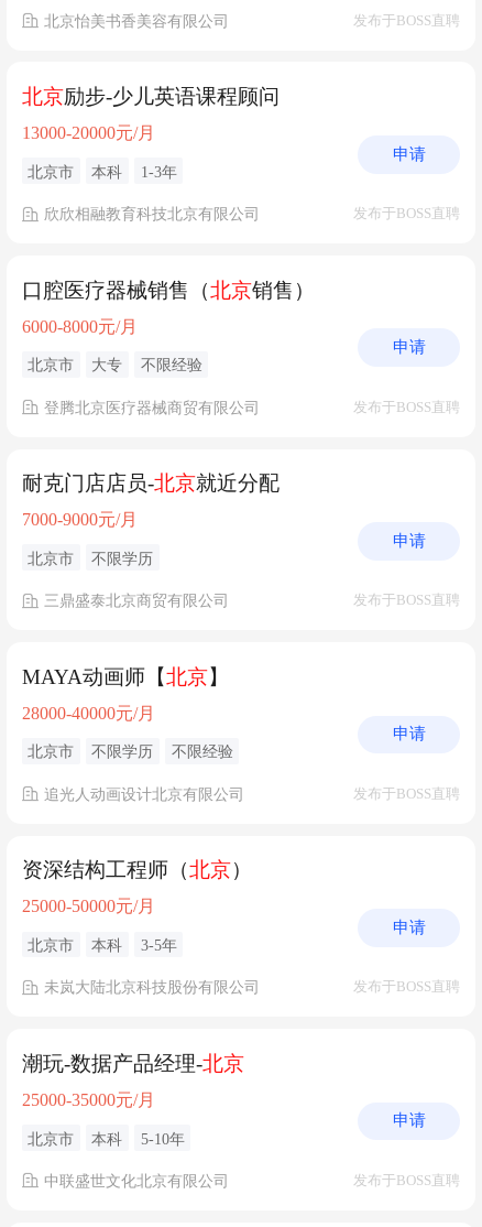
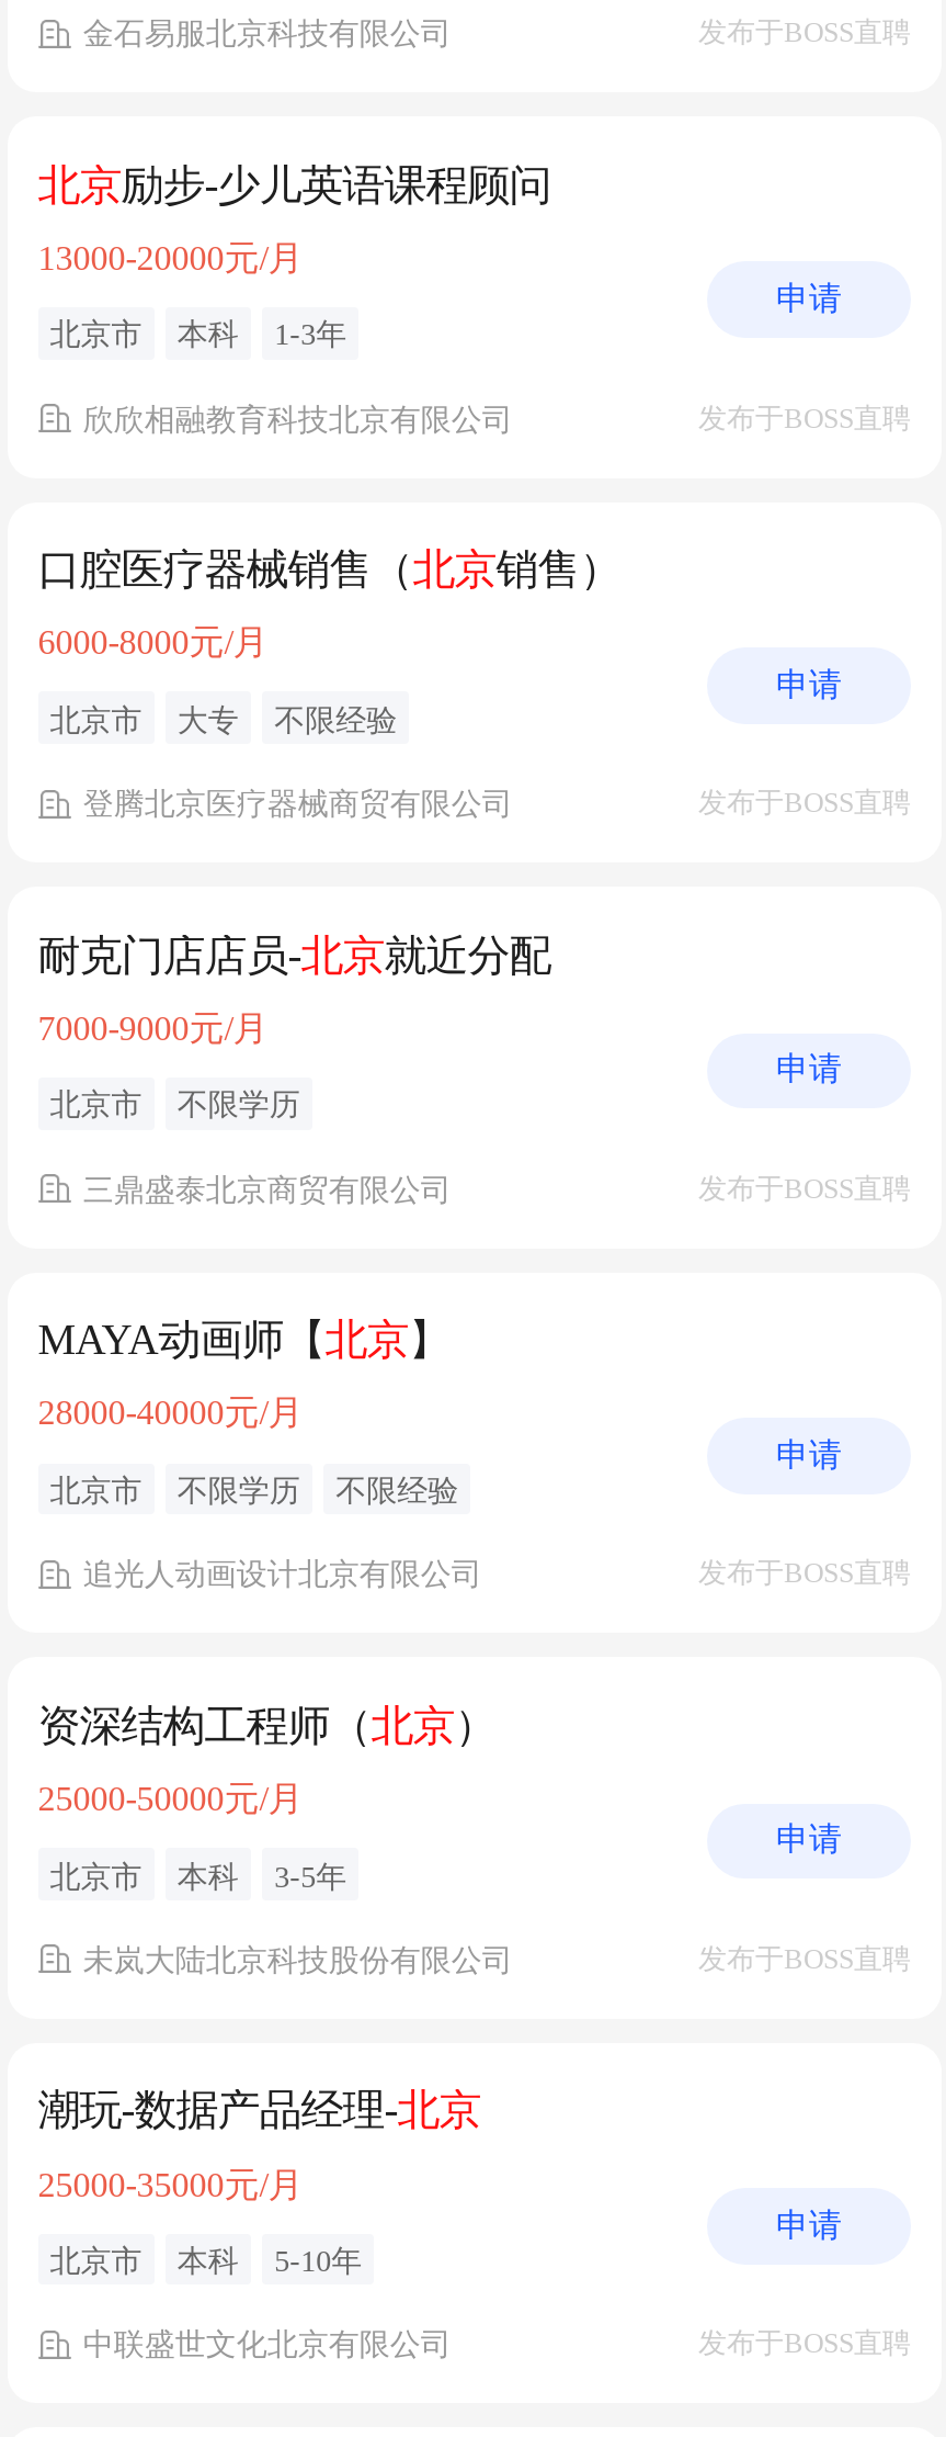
- 北京怡美书香美容有限公司
+ 金石易服北京科技有限公司
